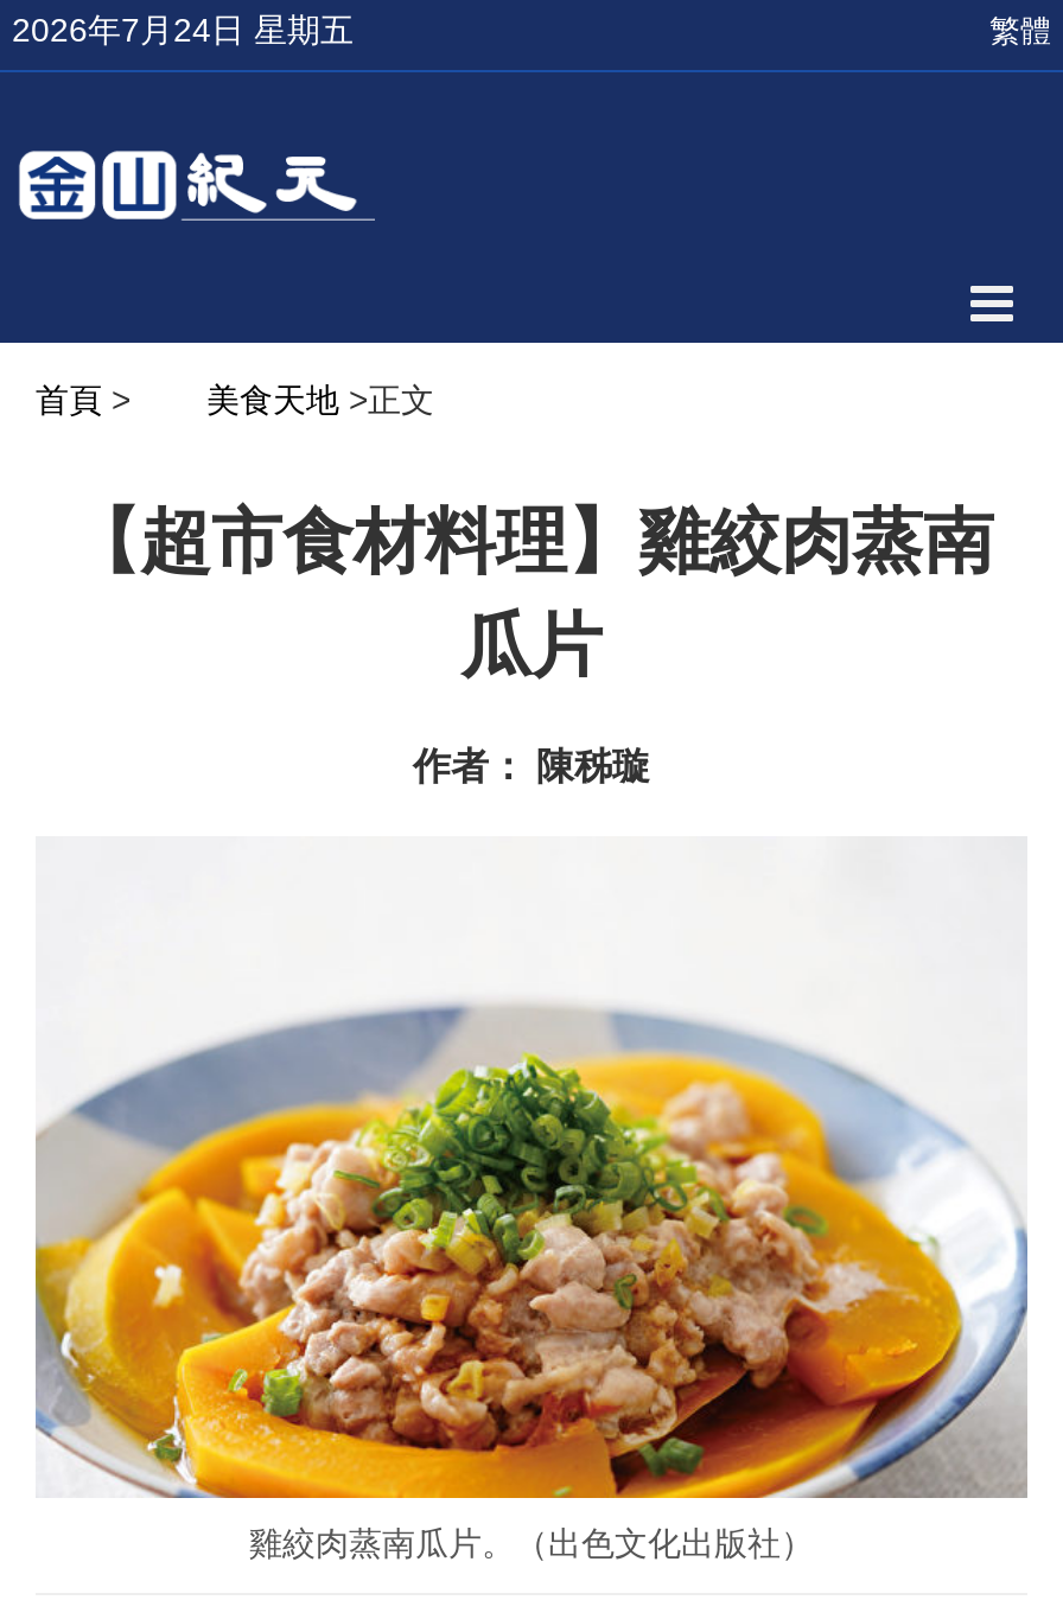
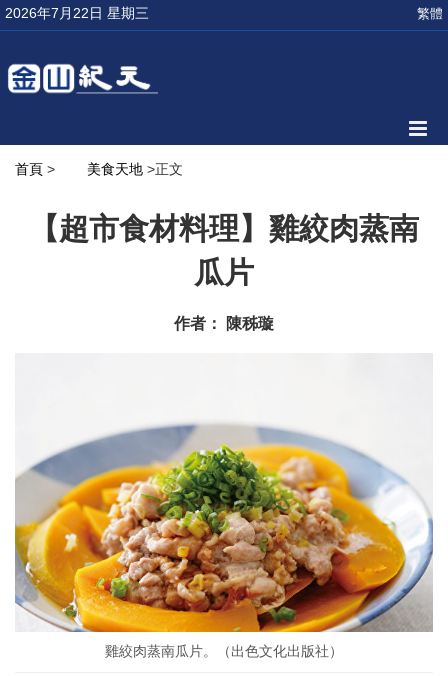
- 2026年7月24日 星期五
+ 2026年7月22日 星期三
